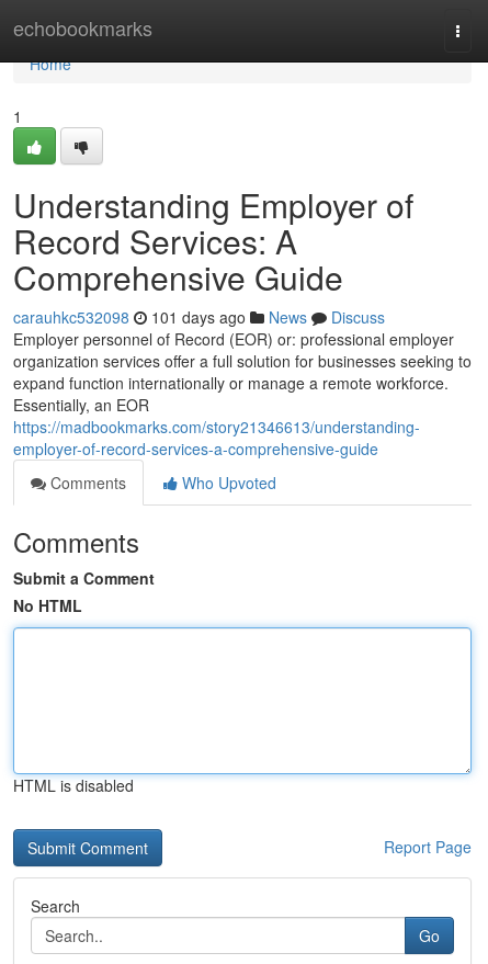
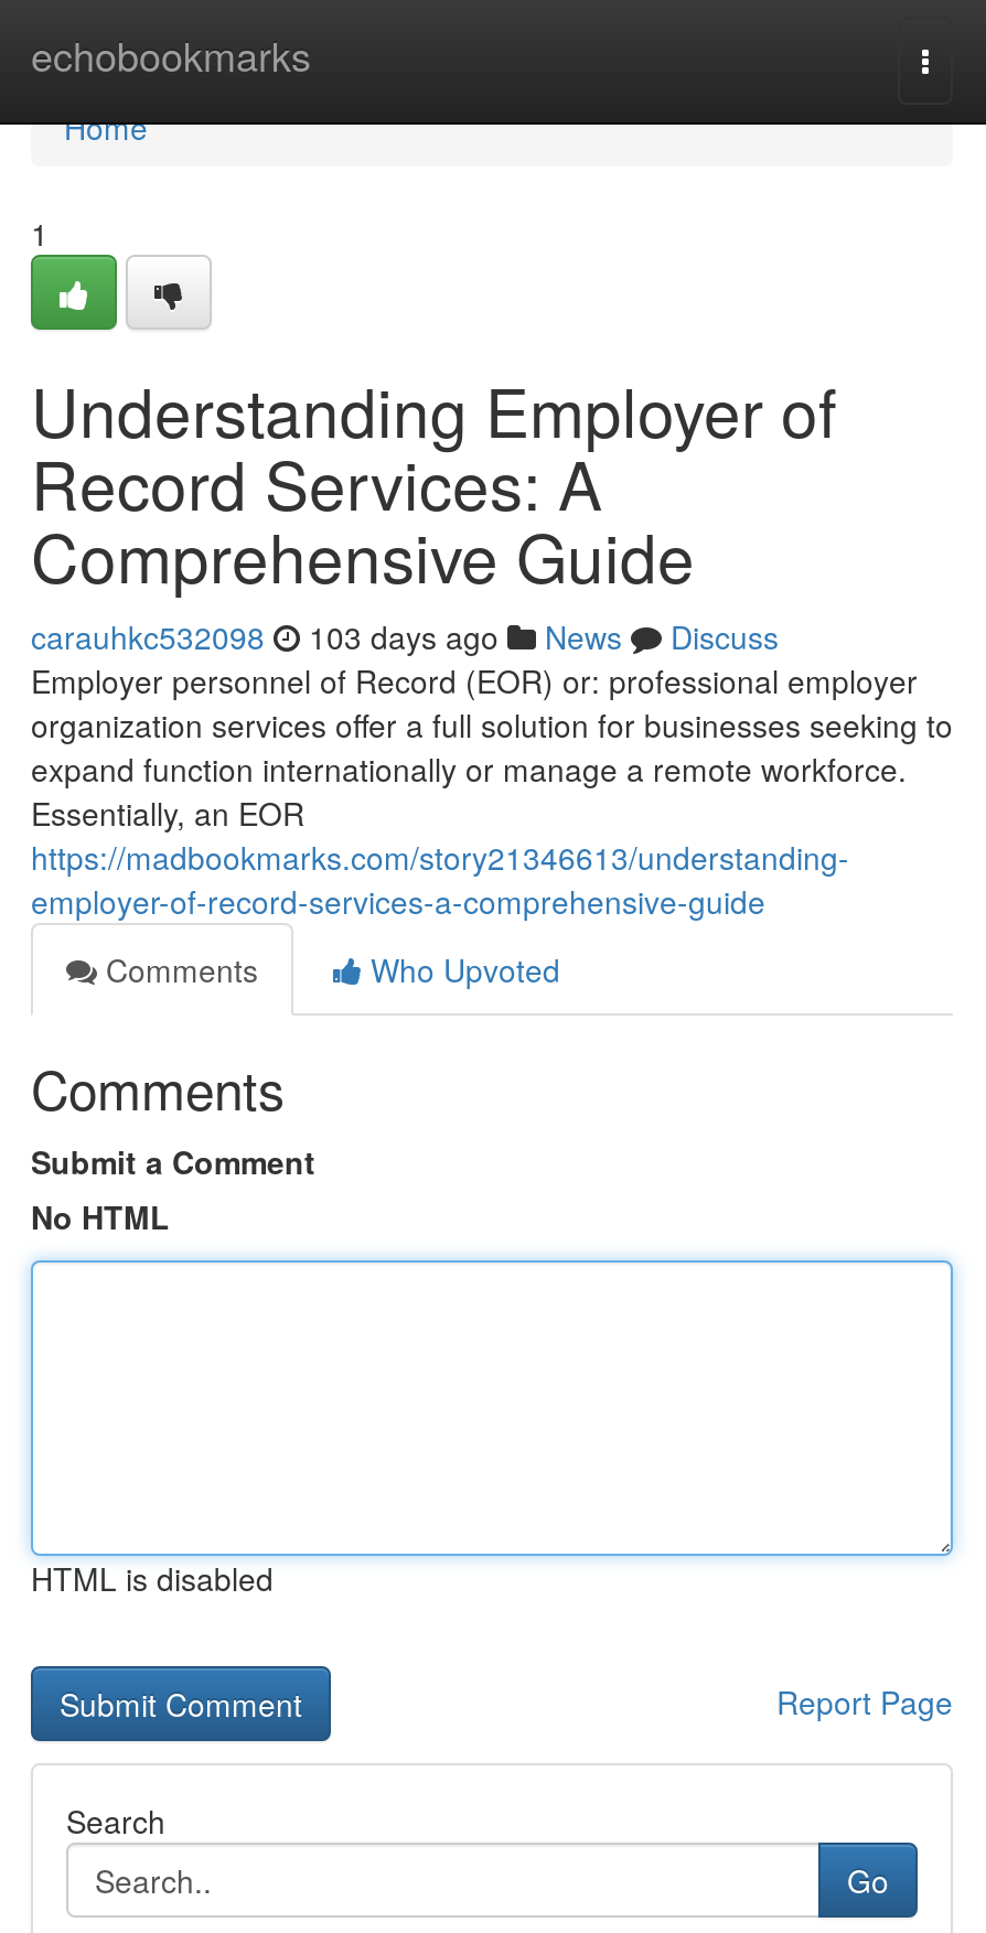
- carauhkc532098 101 days ago News Discuss
+ carauhkc532098 103 days ago News Discuss
